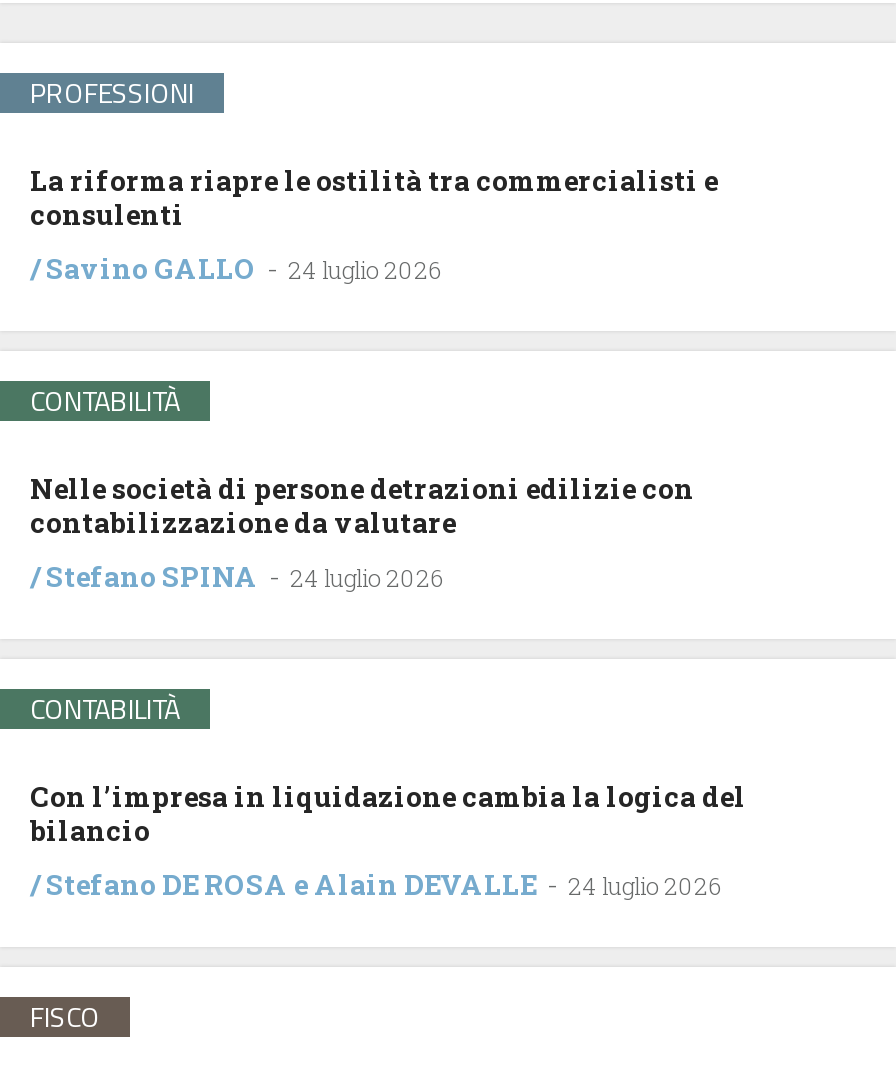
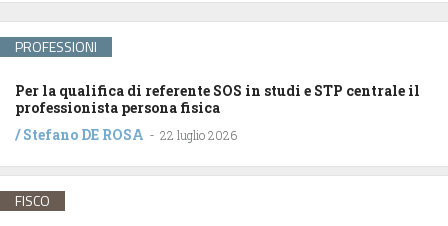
- La riforma riapre le ostilità tra commercialisti e
- consulenti
- /Savino GALLO - 24 luglio 2026
- CONTABILITÀ
- Nelle società di persone detrazioni edilizie con
- contabilizzazione da valutare
- /Stefano SPINA - 24 luglio 2026
- CONTABILITÀ
- Con l’impresa in liquidazione cambia la logica del
- bilancio
- /Stefano DE ROSA e Alain DEVALLE - 24 luglio 2026
+ Per la qualifica di referente SOS in studi e STP centrale il
+ professionista persona fisica
+ /Stefano DE ROSA - 22 luglio 2026
